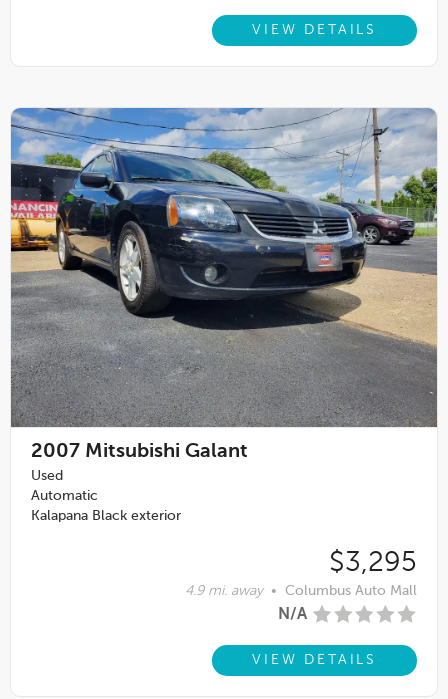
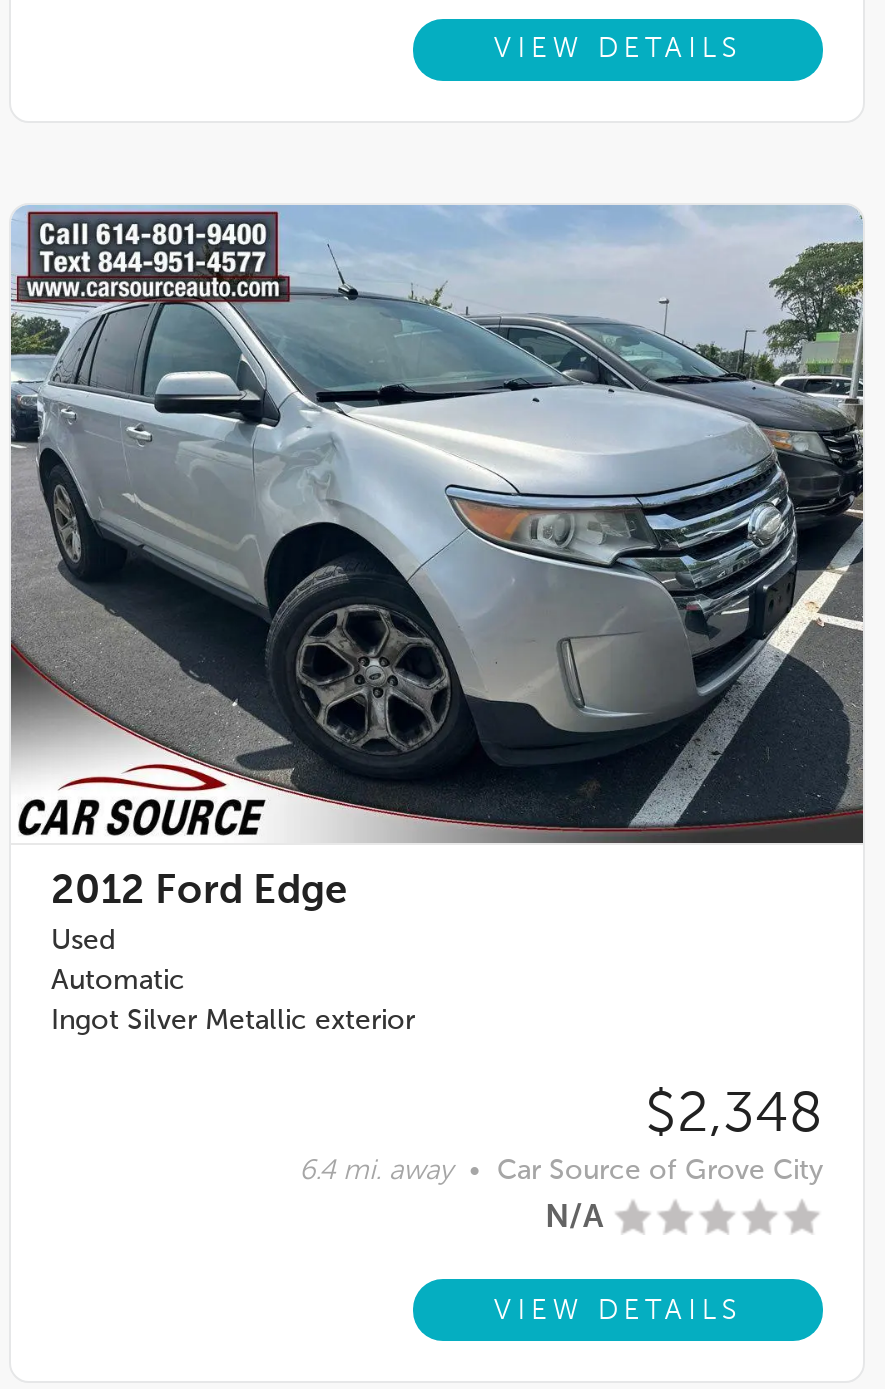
- [image]
- 2007 Mitsubishi Galant
+ [image]
+ 2012 Ford Edge

- Kalapana Black exterior
+ Ingot Silver Metallic exterior

- $3,295
- 4.9 mi. away • Columbus Auto Mall
+ $2,348
+ 6.4 mi. away • Car Source of Grove City
